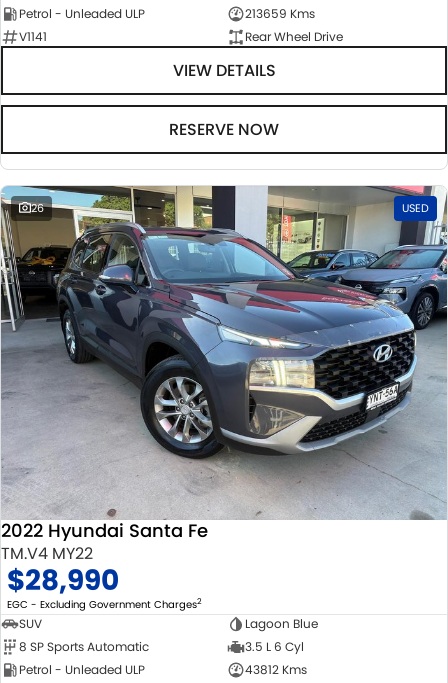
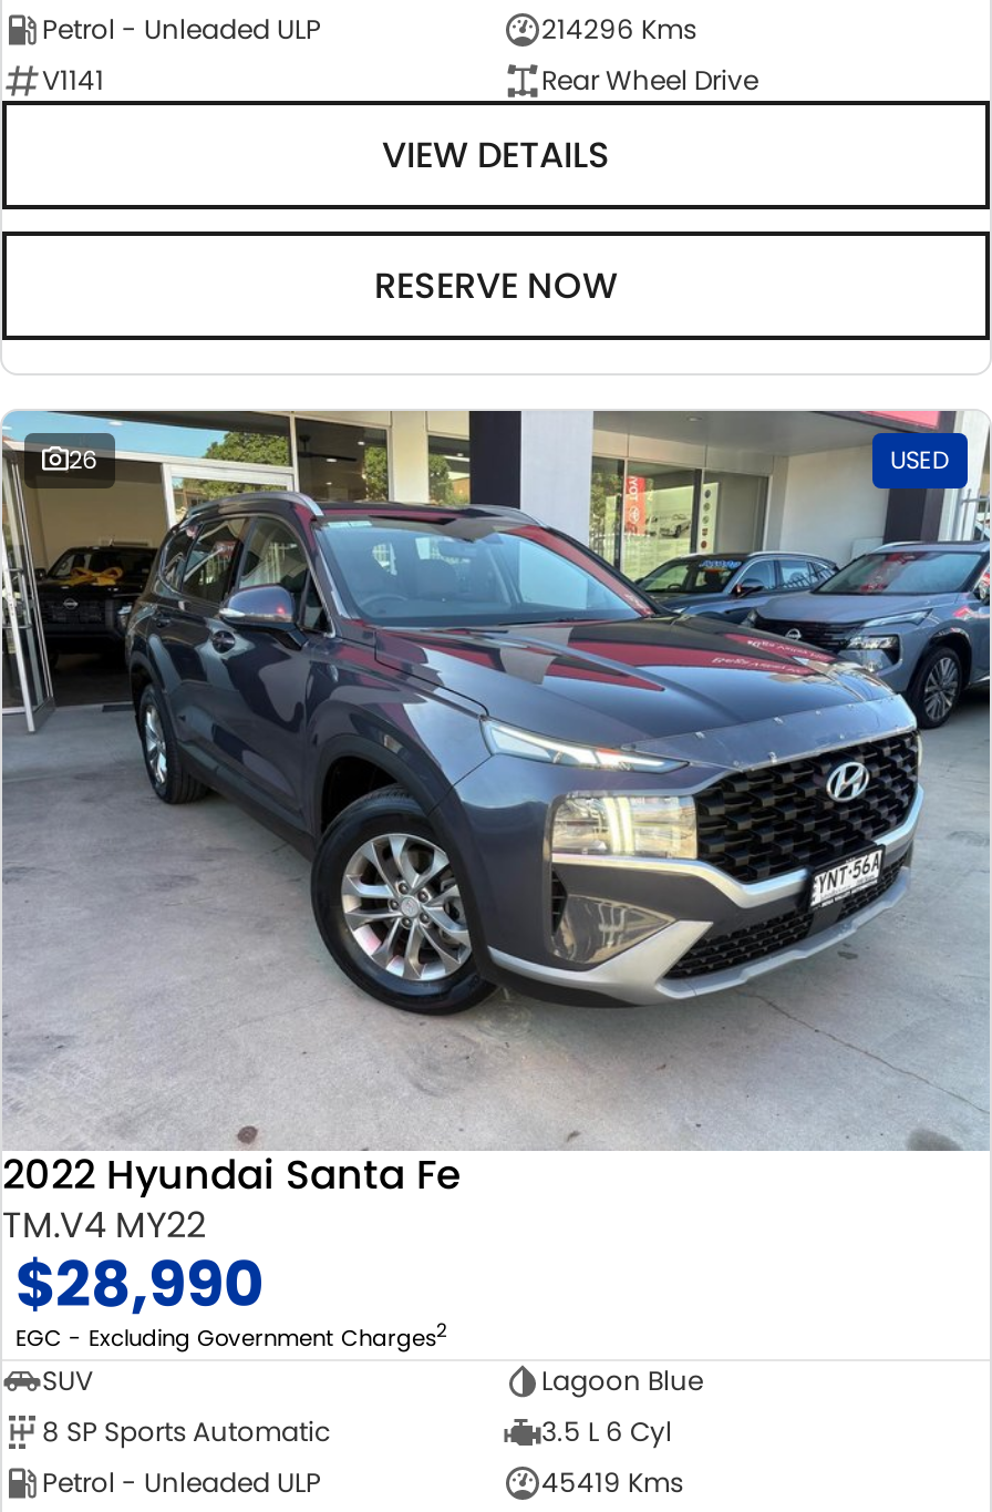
- 213659 Kms
+ 214296 Kms

- 43812 Kms
+ 45419 Kms
